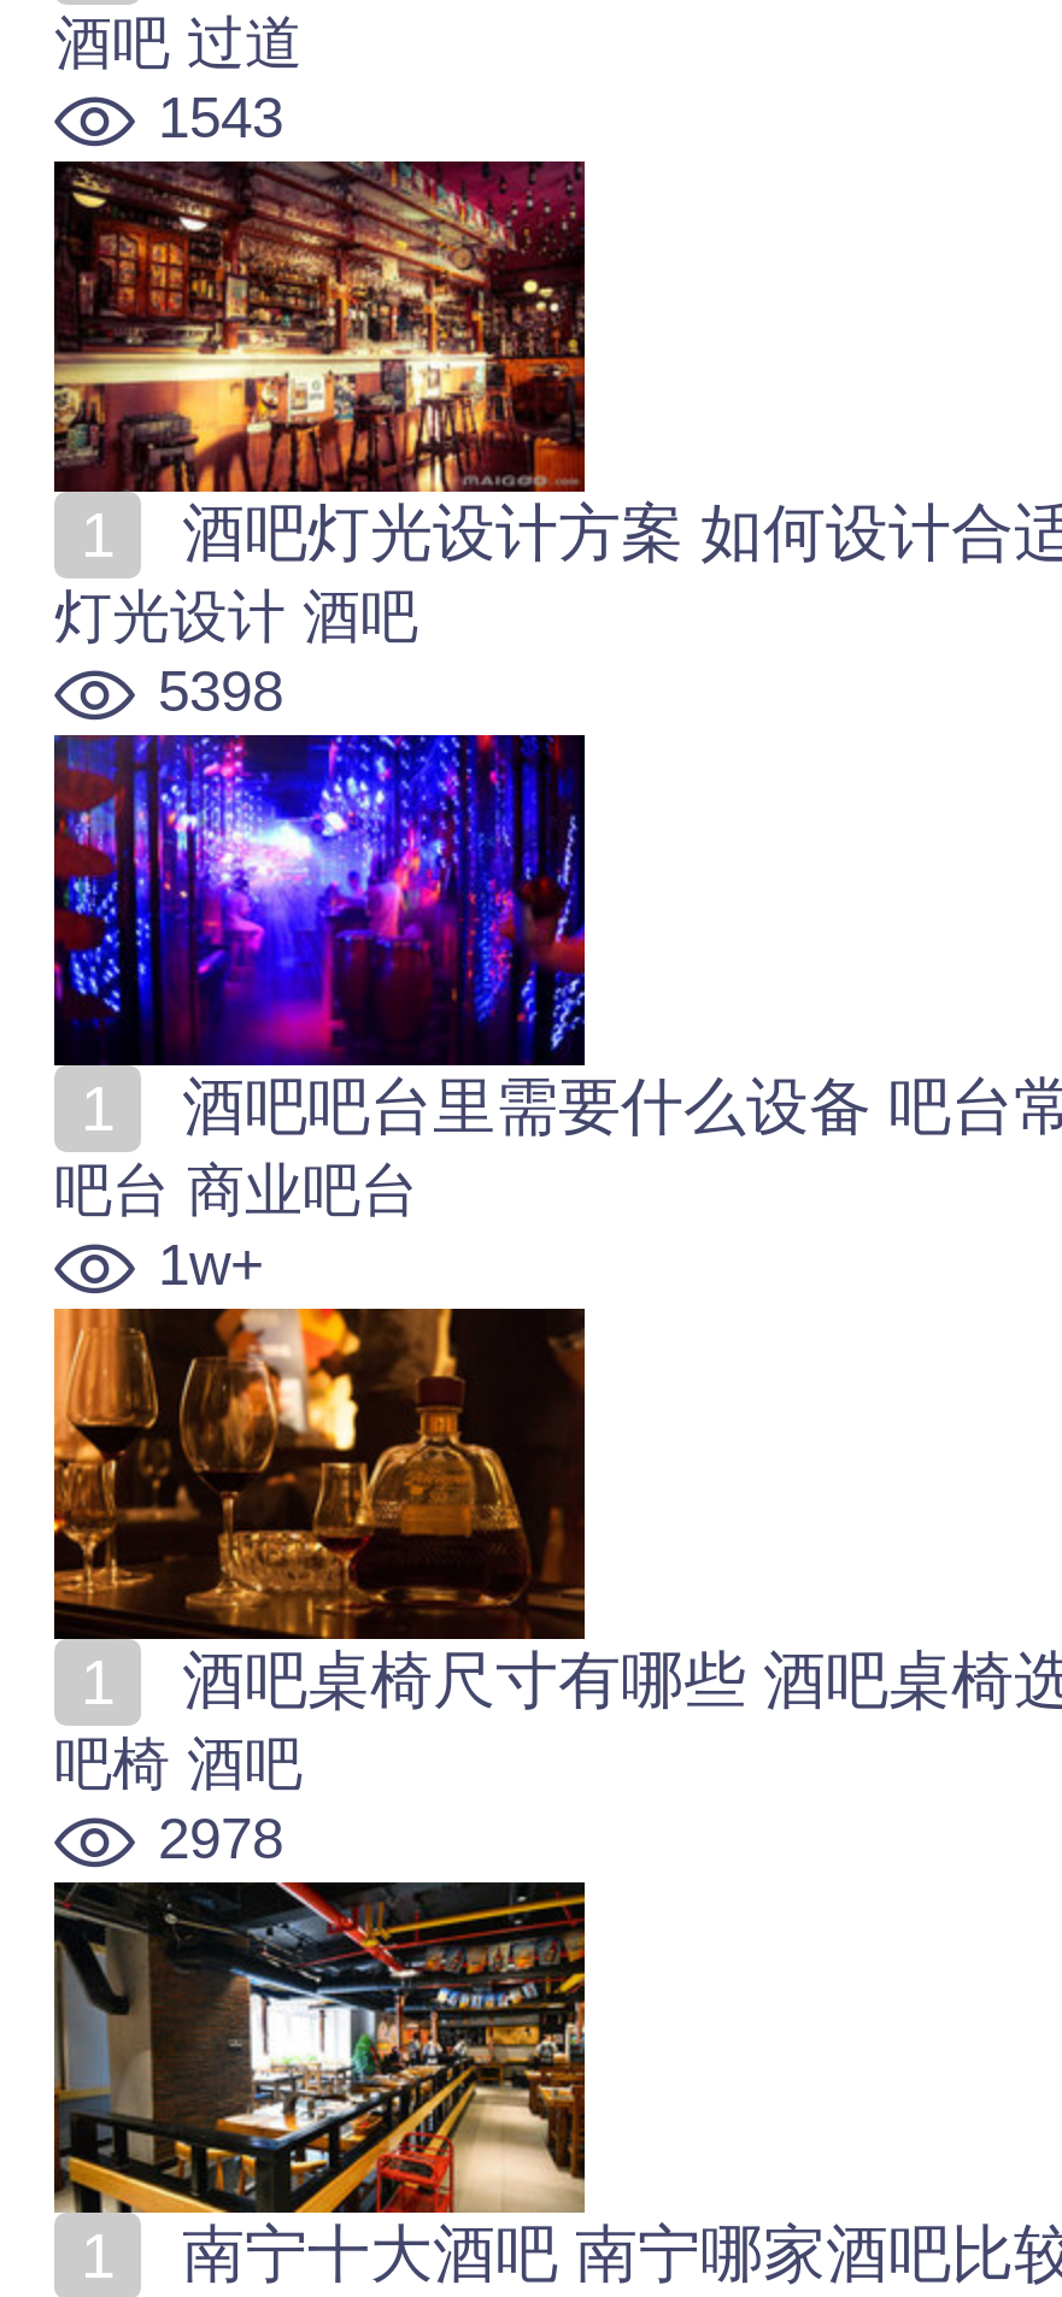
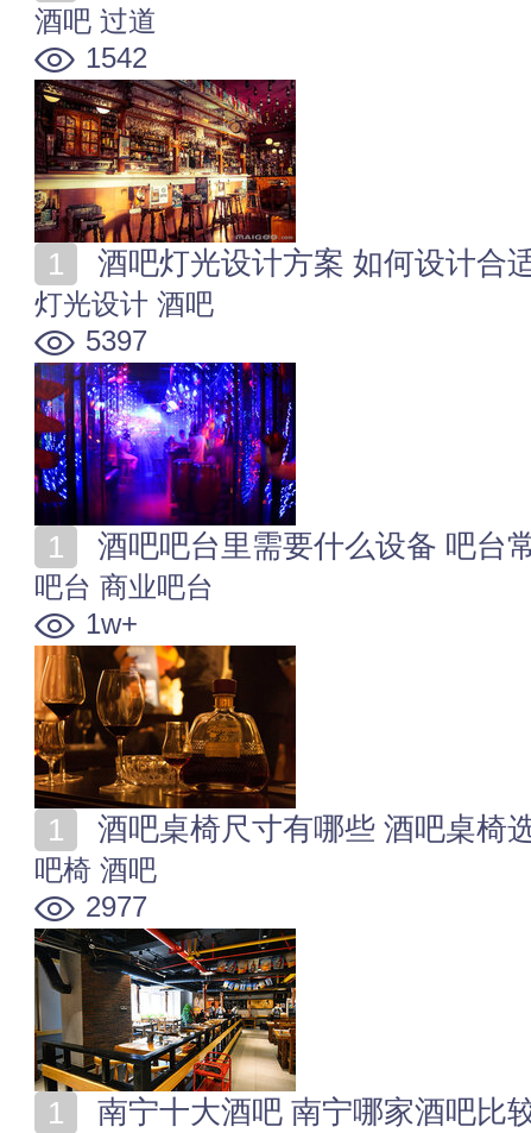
- 1543
+ 1542

- 5398
+ 5397

- 2978
+ 2977
